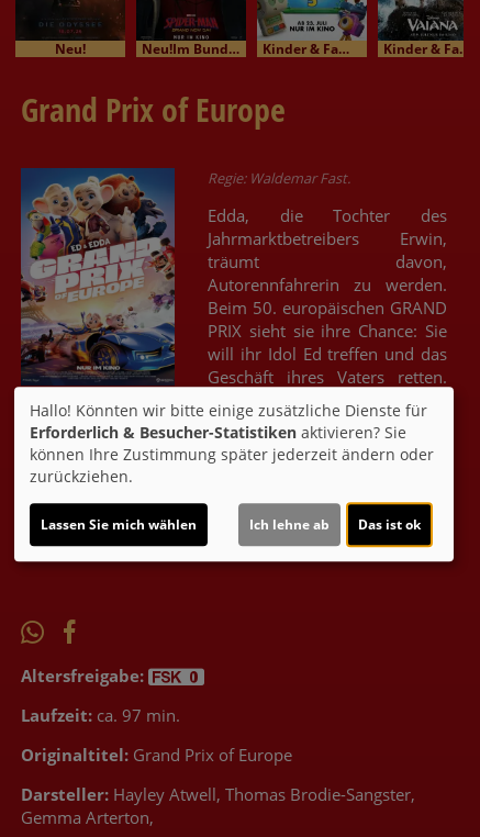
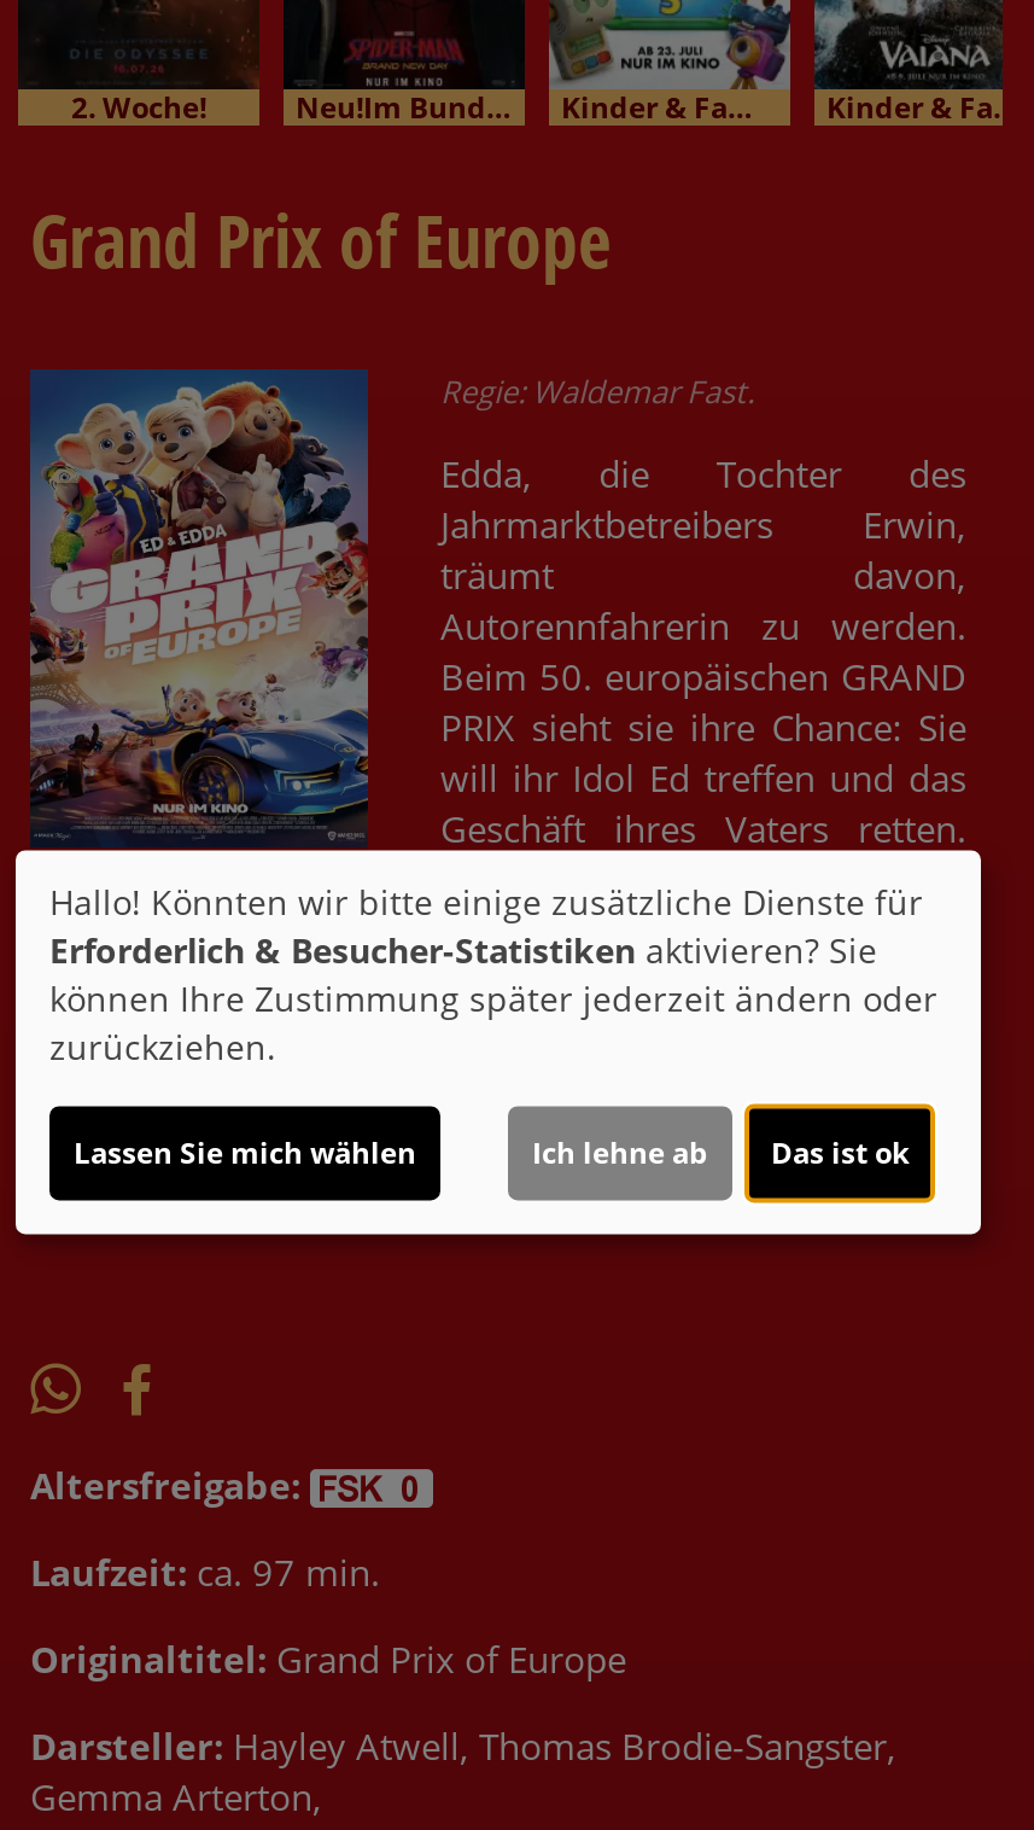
- Neu!
+ 2. Woche!
